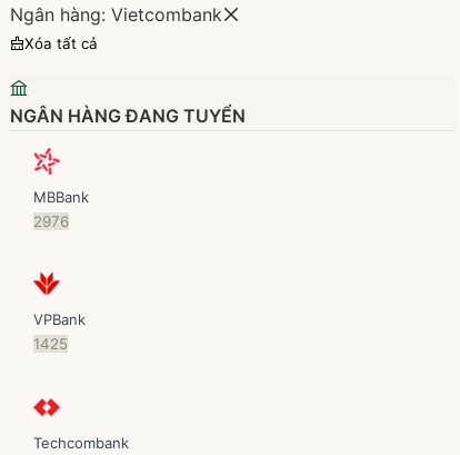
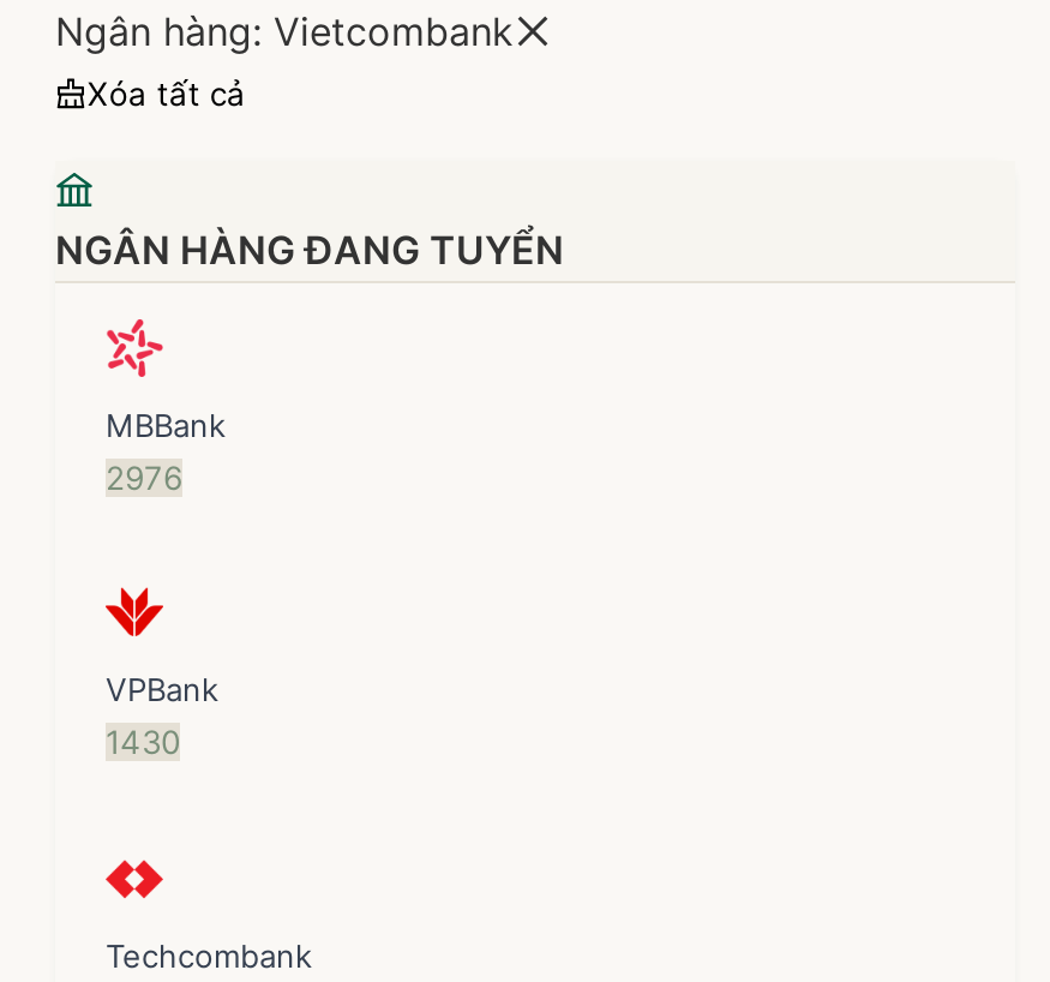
- 1425
+ 1430
